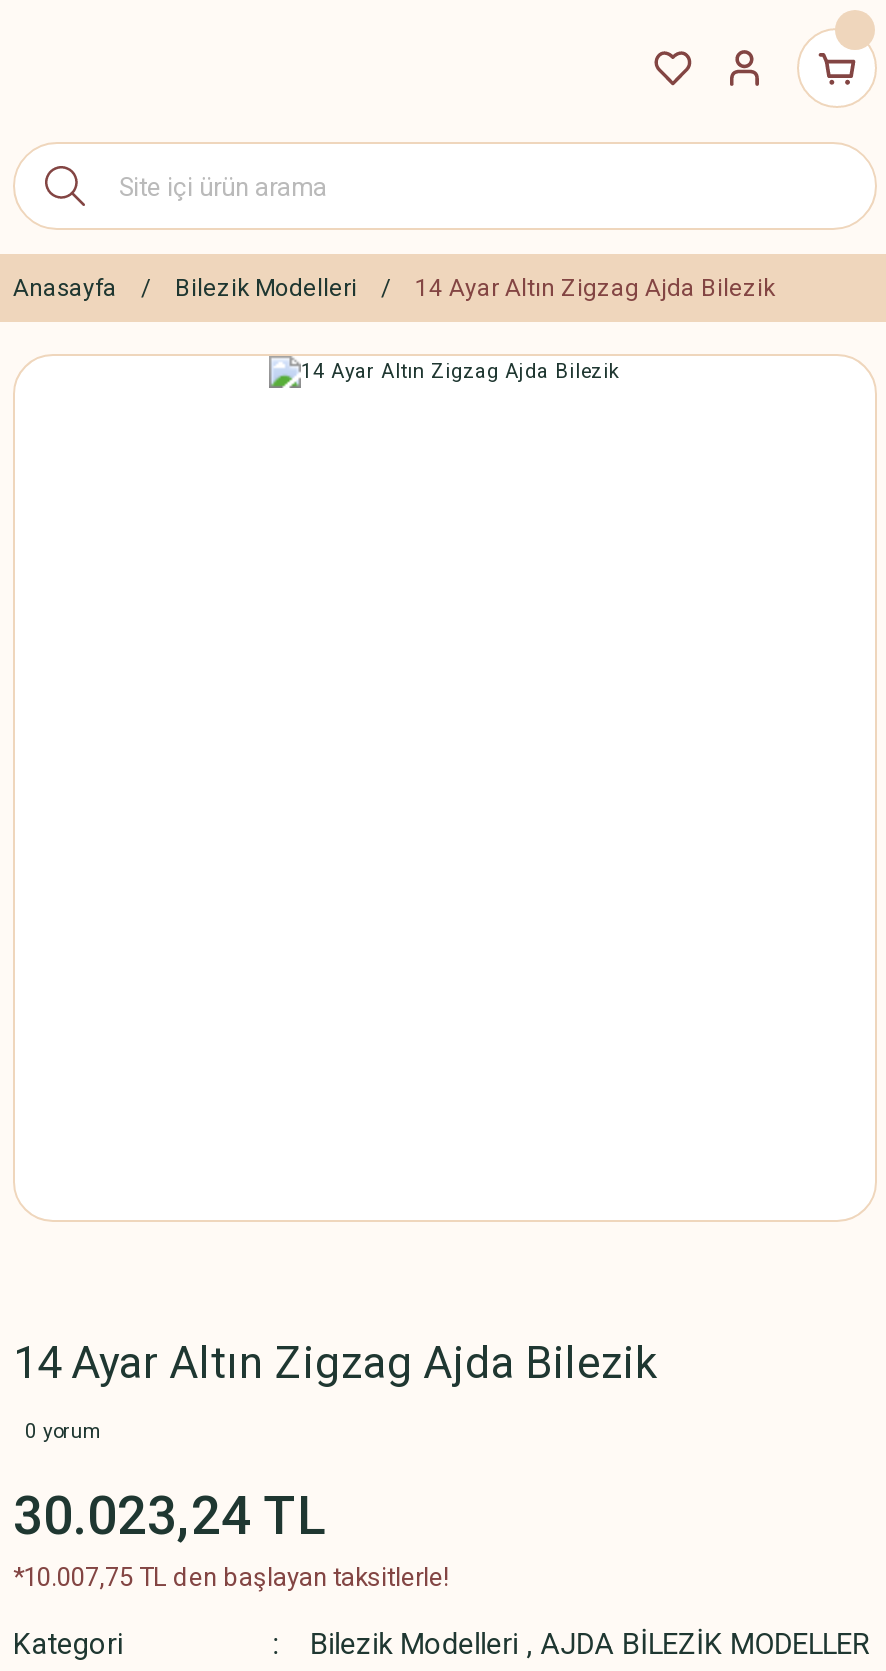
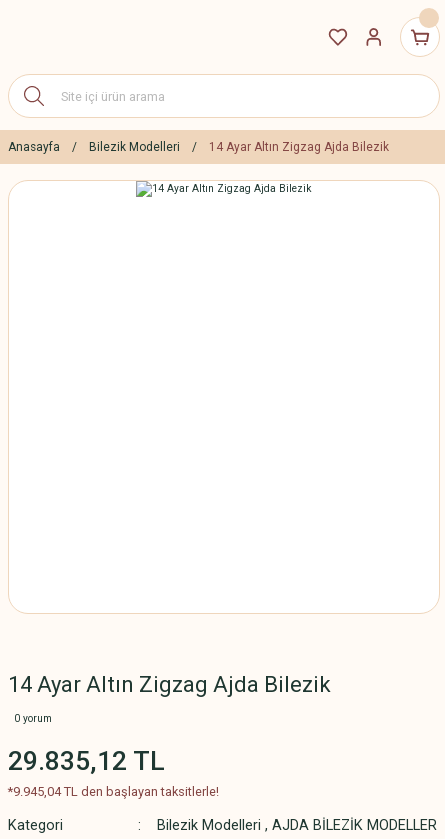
- 30.023,24 TL
+ 29.835,12 TL

- *10.007,75 TL den başlayan taksitlerle!
+ *9.945,04 TL den başlayan taksitlerle!
